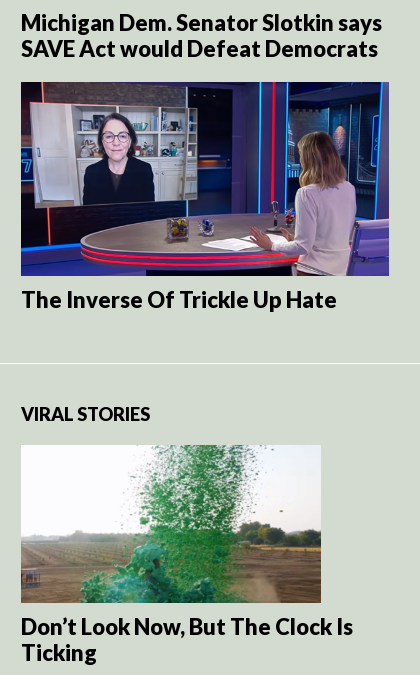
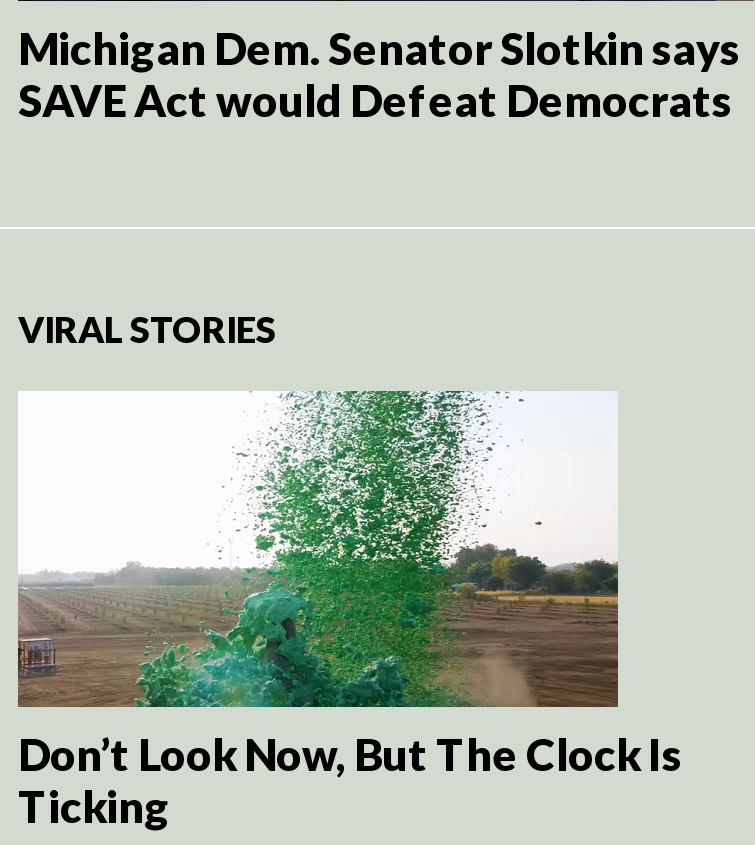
- [image]
- The Inverse Of Trickle Up Hate
